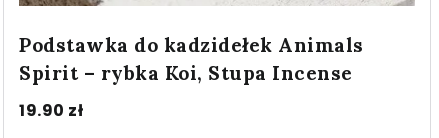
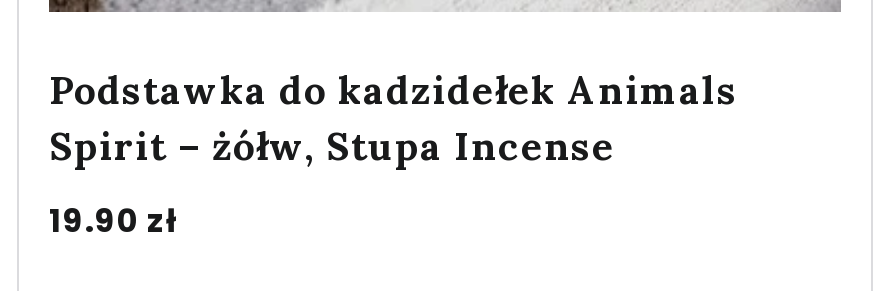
- Spirit – rybka Koi, Stupa Incense
+ Spirit – żółw, Stupa Incense
